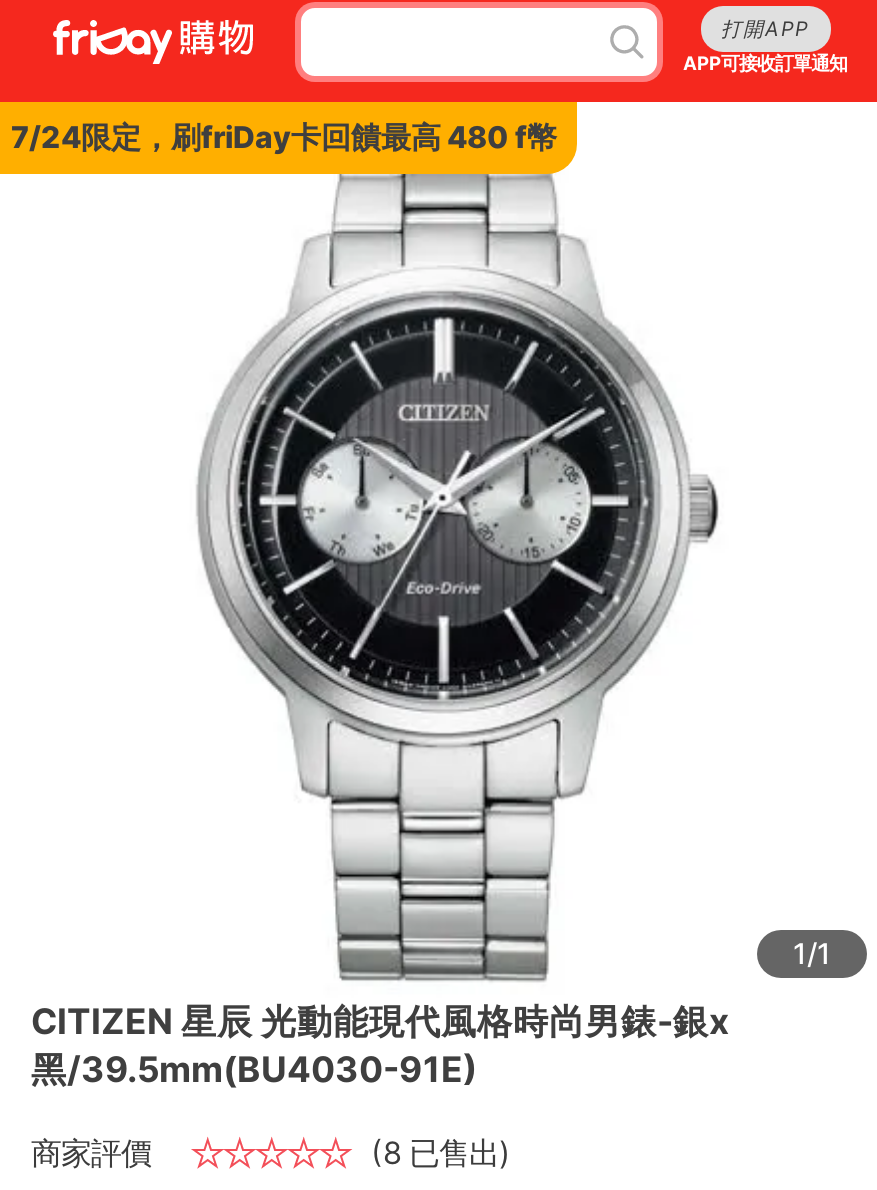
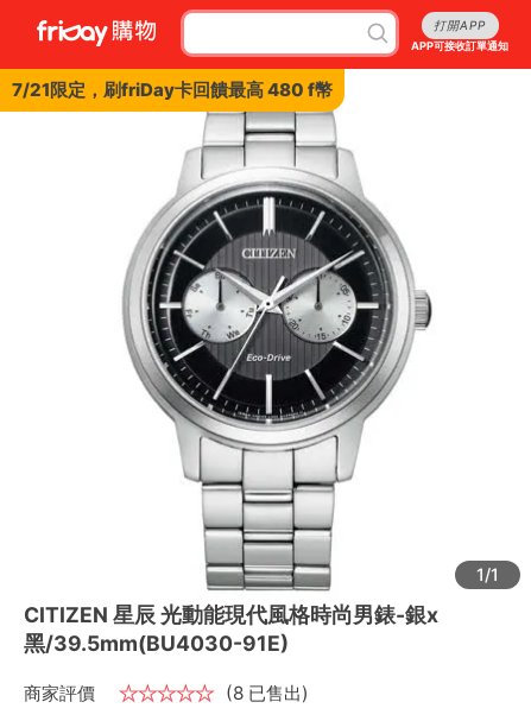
- 7/24限定，刷friDay卡回饋最高 480 f幣
+ 7/21限定，刷friDay卡回饋最高 480 f幣
